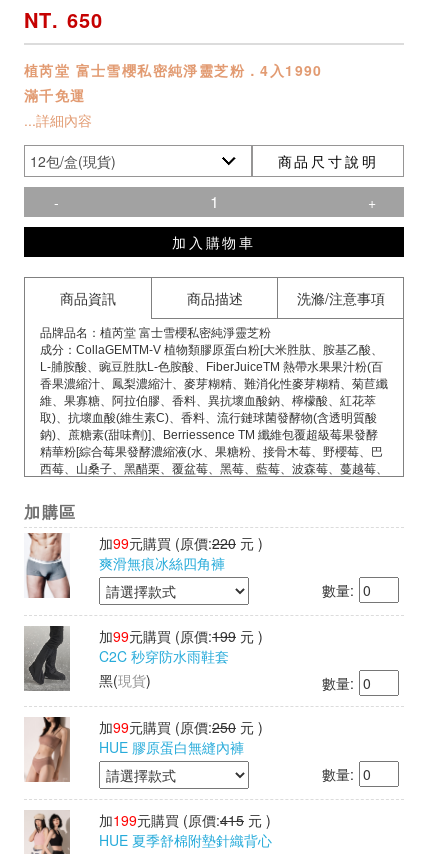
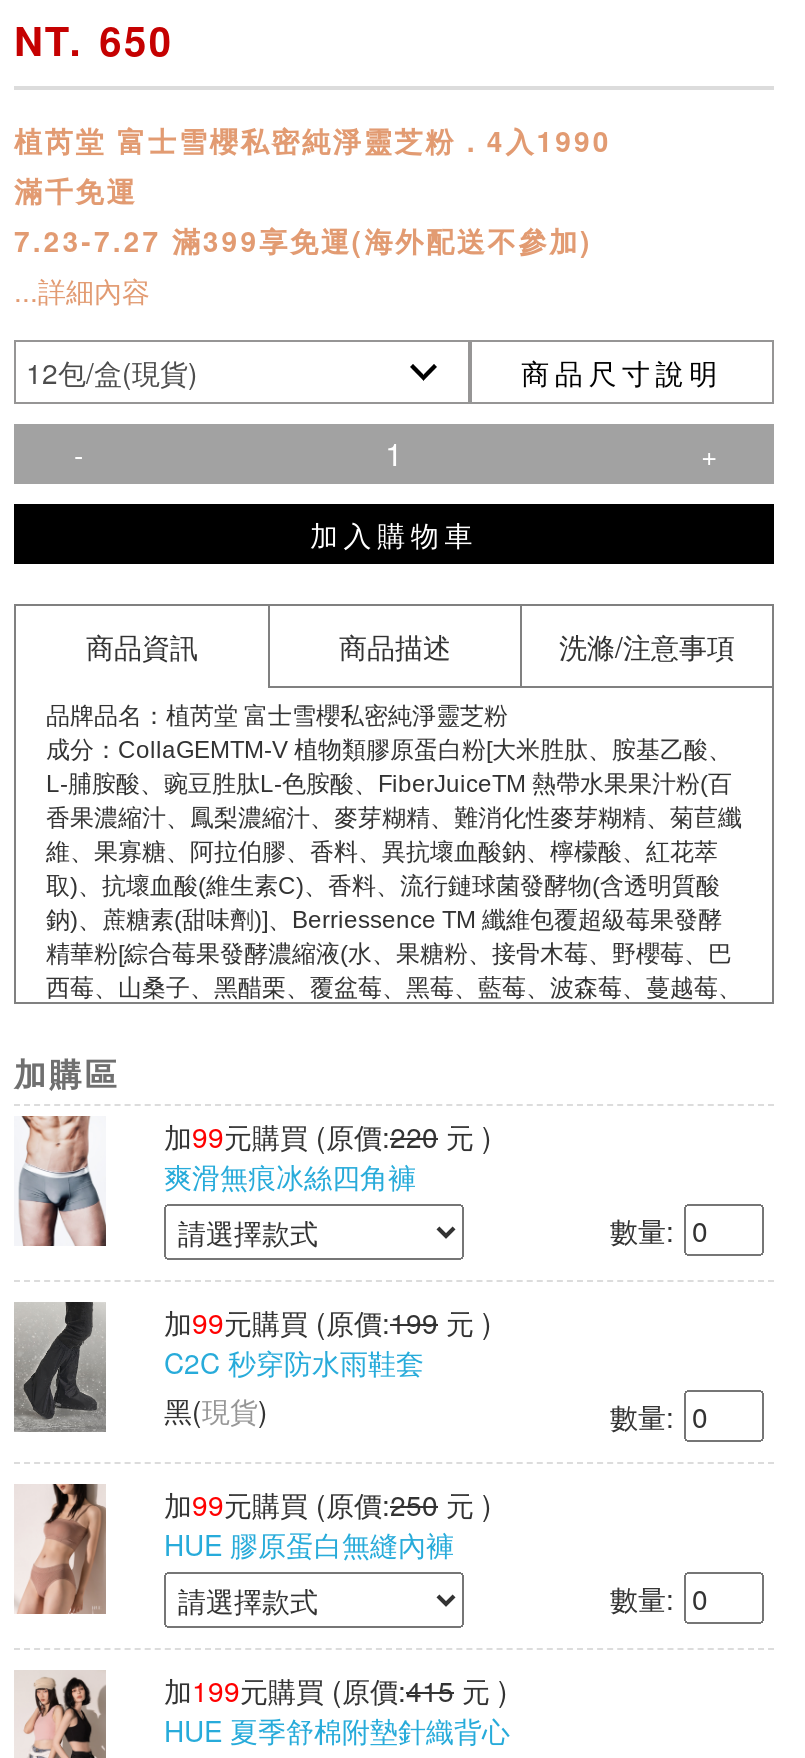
+ 7.23-7.27 滿399享免運(海外配送不參加)
